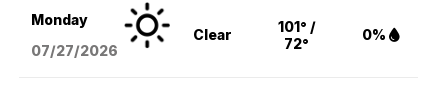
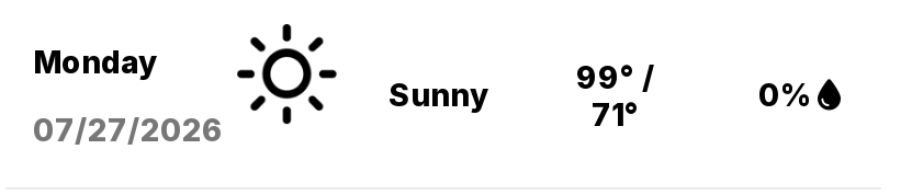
- Clear
- 101° /
- 72°
+ Sunny
+ 99° /
+ 71°
